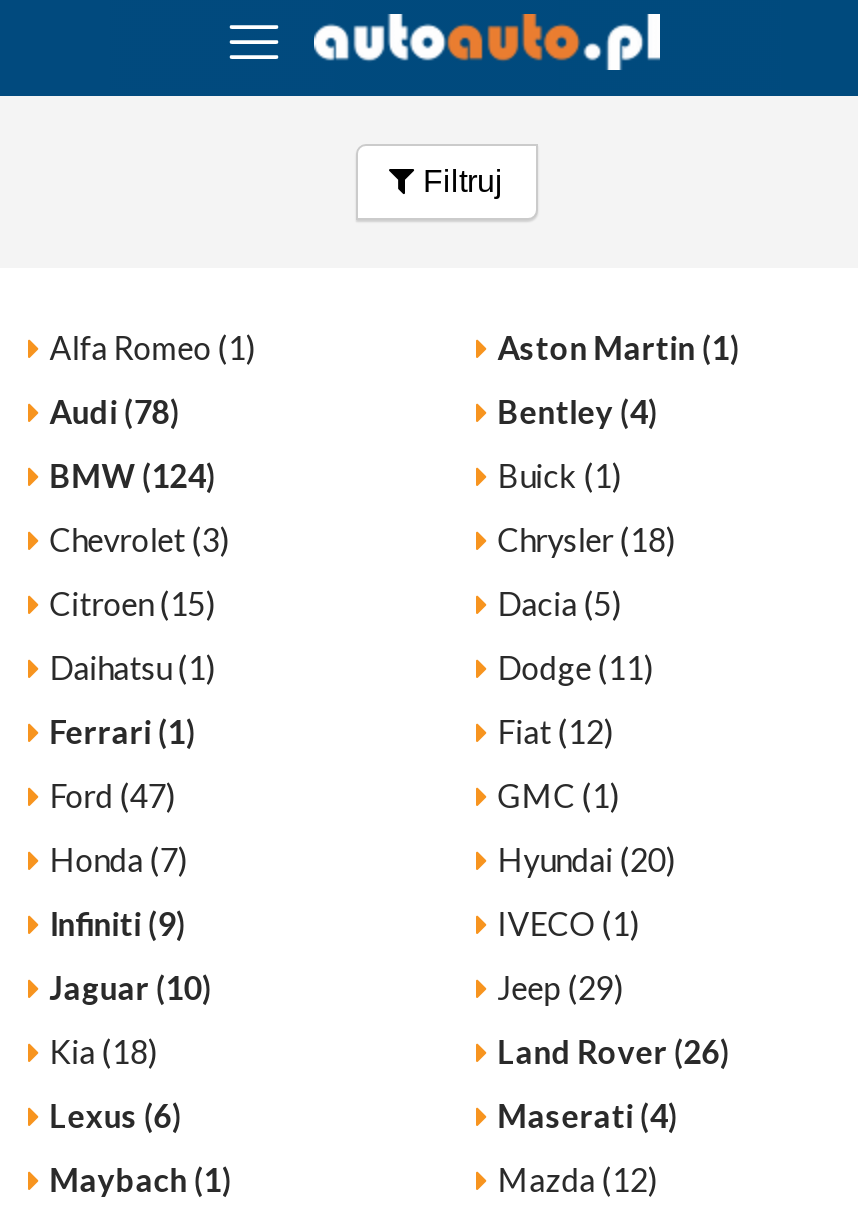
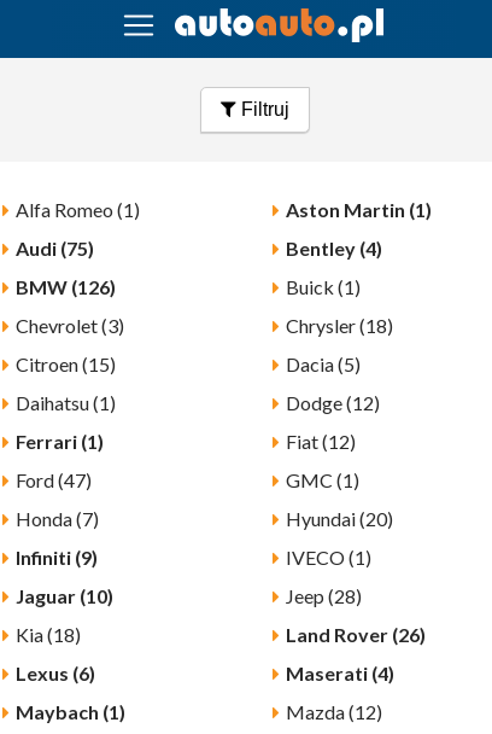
- Audi (78)
+ Audi (75)

- BMW (124)
+ BMW (126)

- Dodge (11)
+ Dodge (12)

- Jeep (29)
+ Jeep (28)
